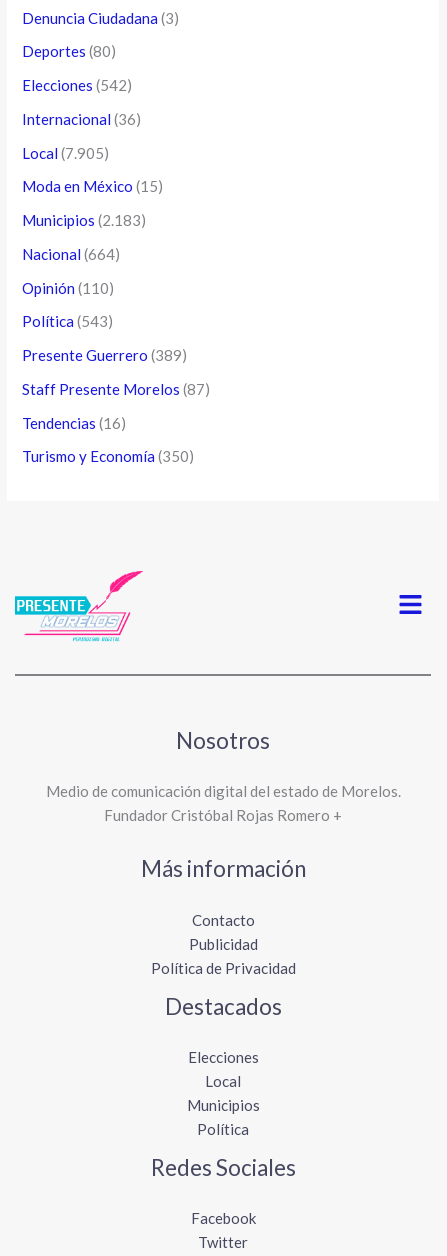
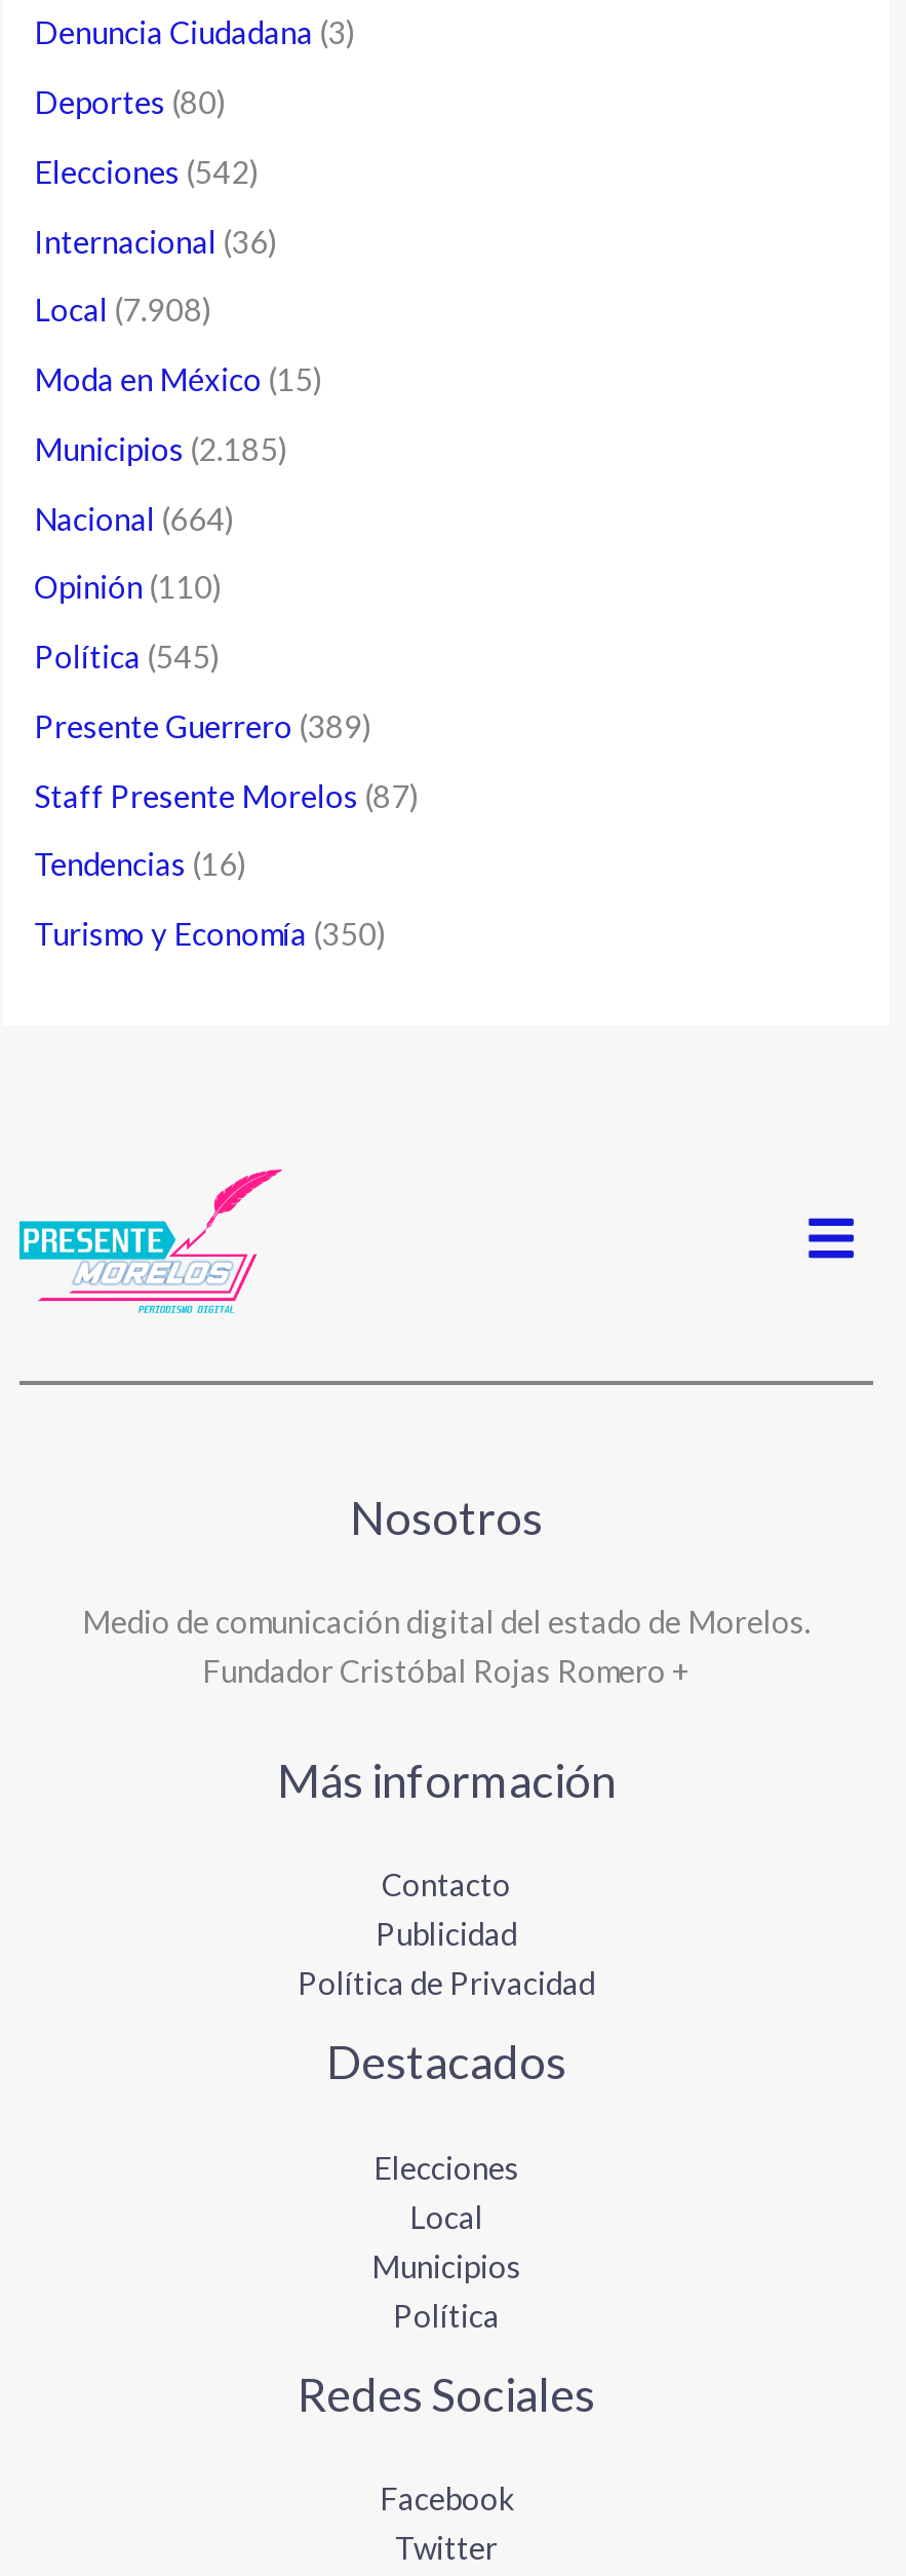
- Local (7.905)
+ Local (7.908)

- Municipios (2.183)
+ Municipios (2.185)

- Política (543)
+ Política (545)
